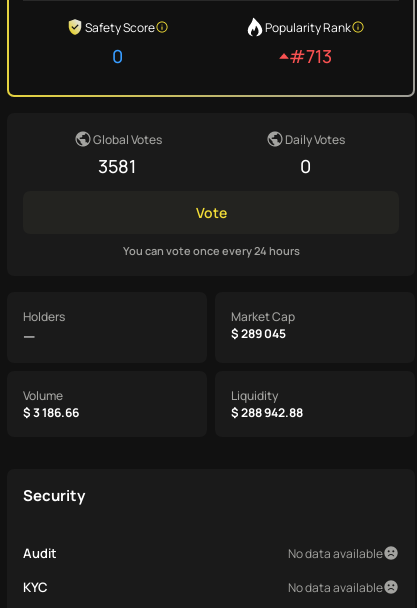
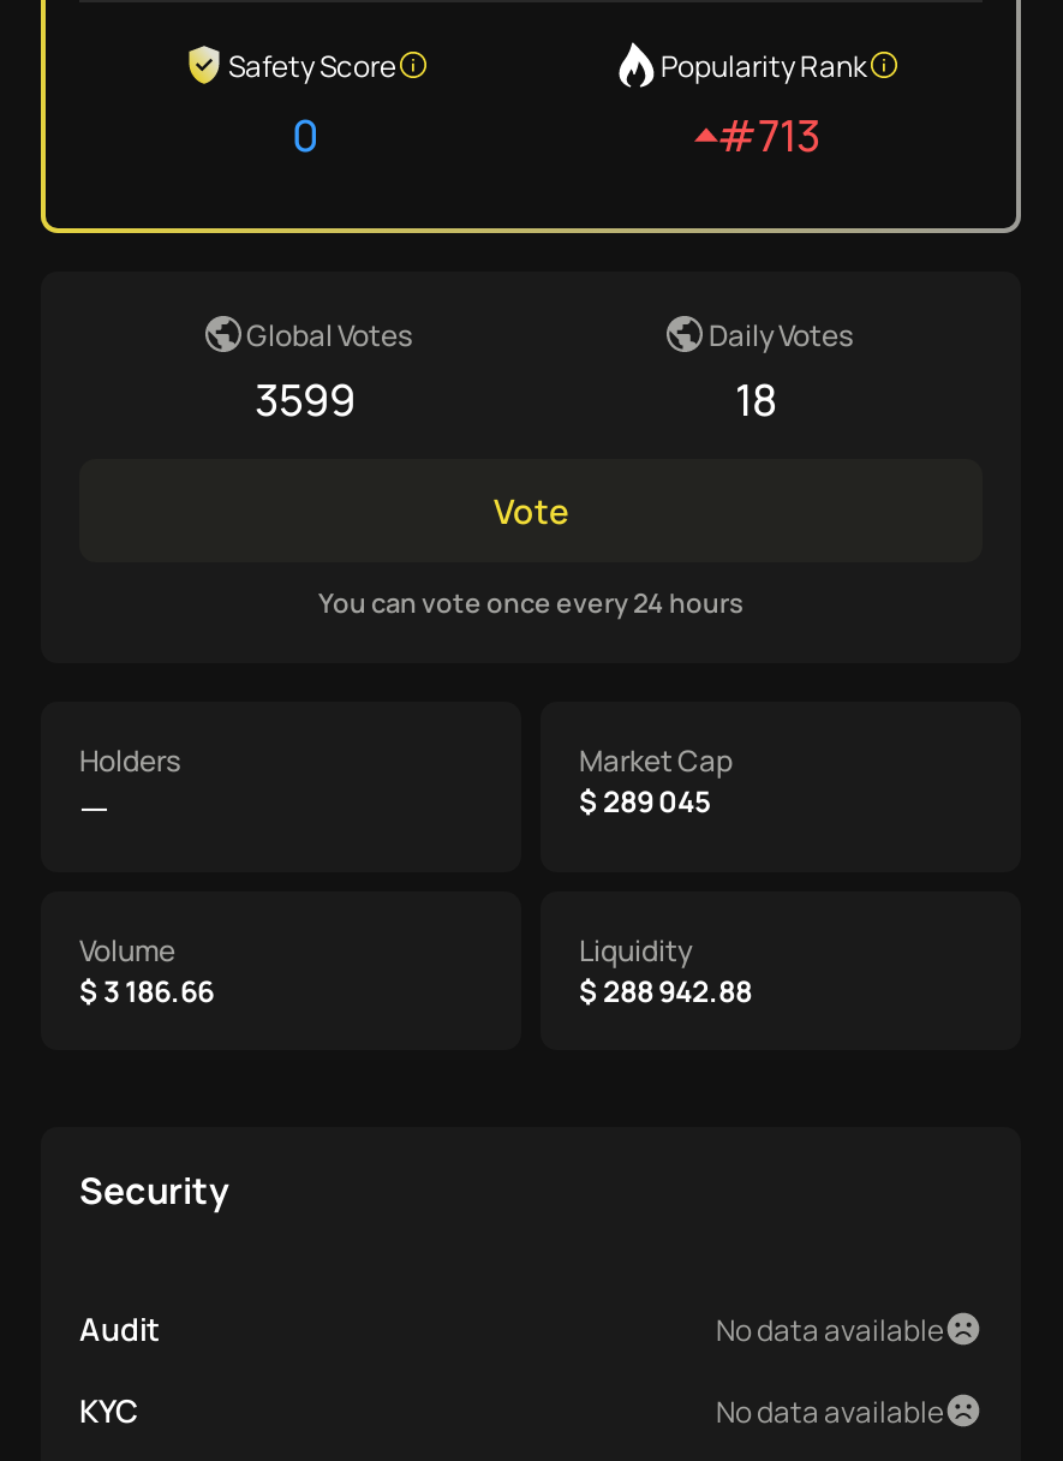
- 3581
+ 3599

- 0
+ 18
